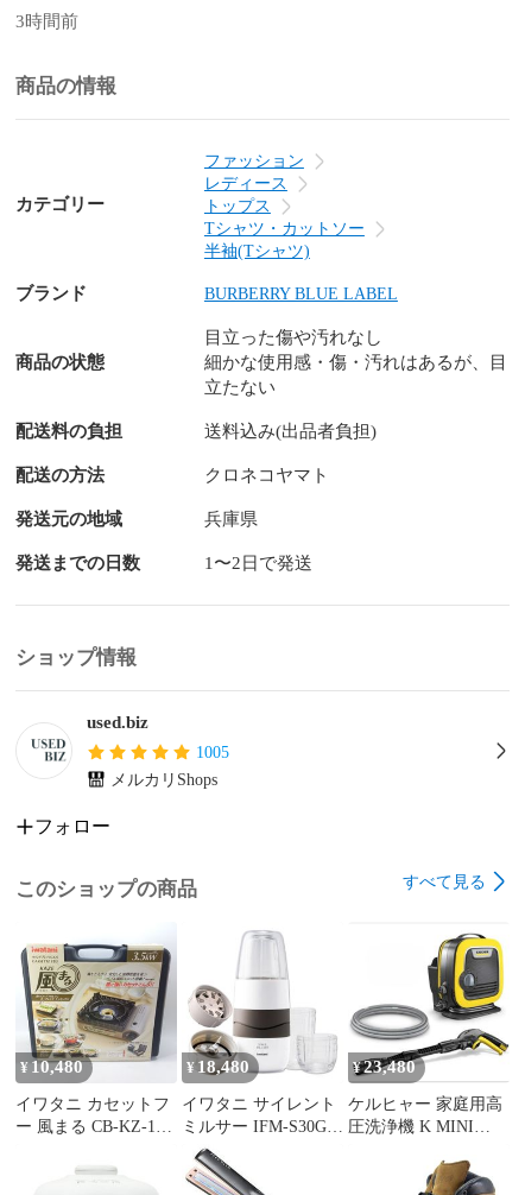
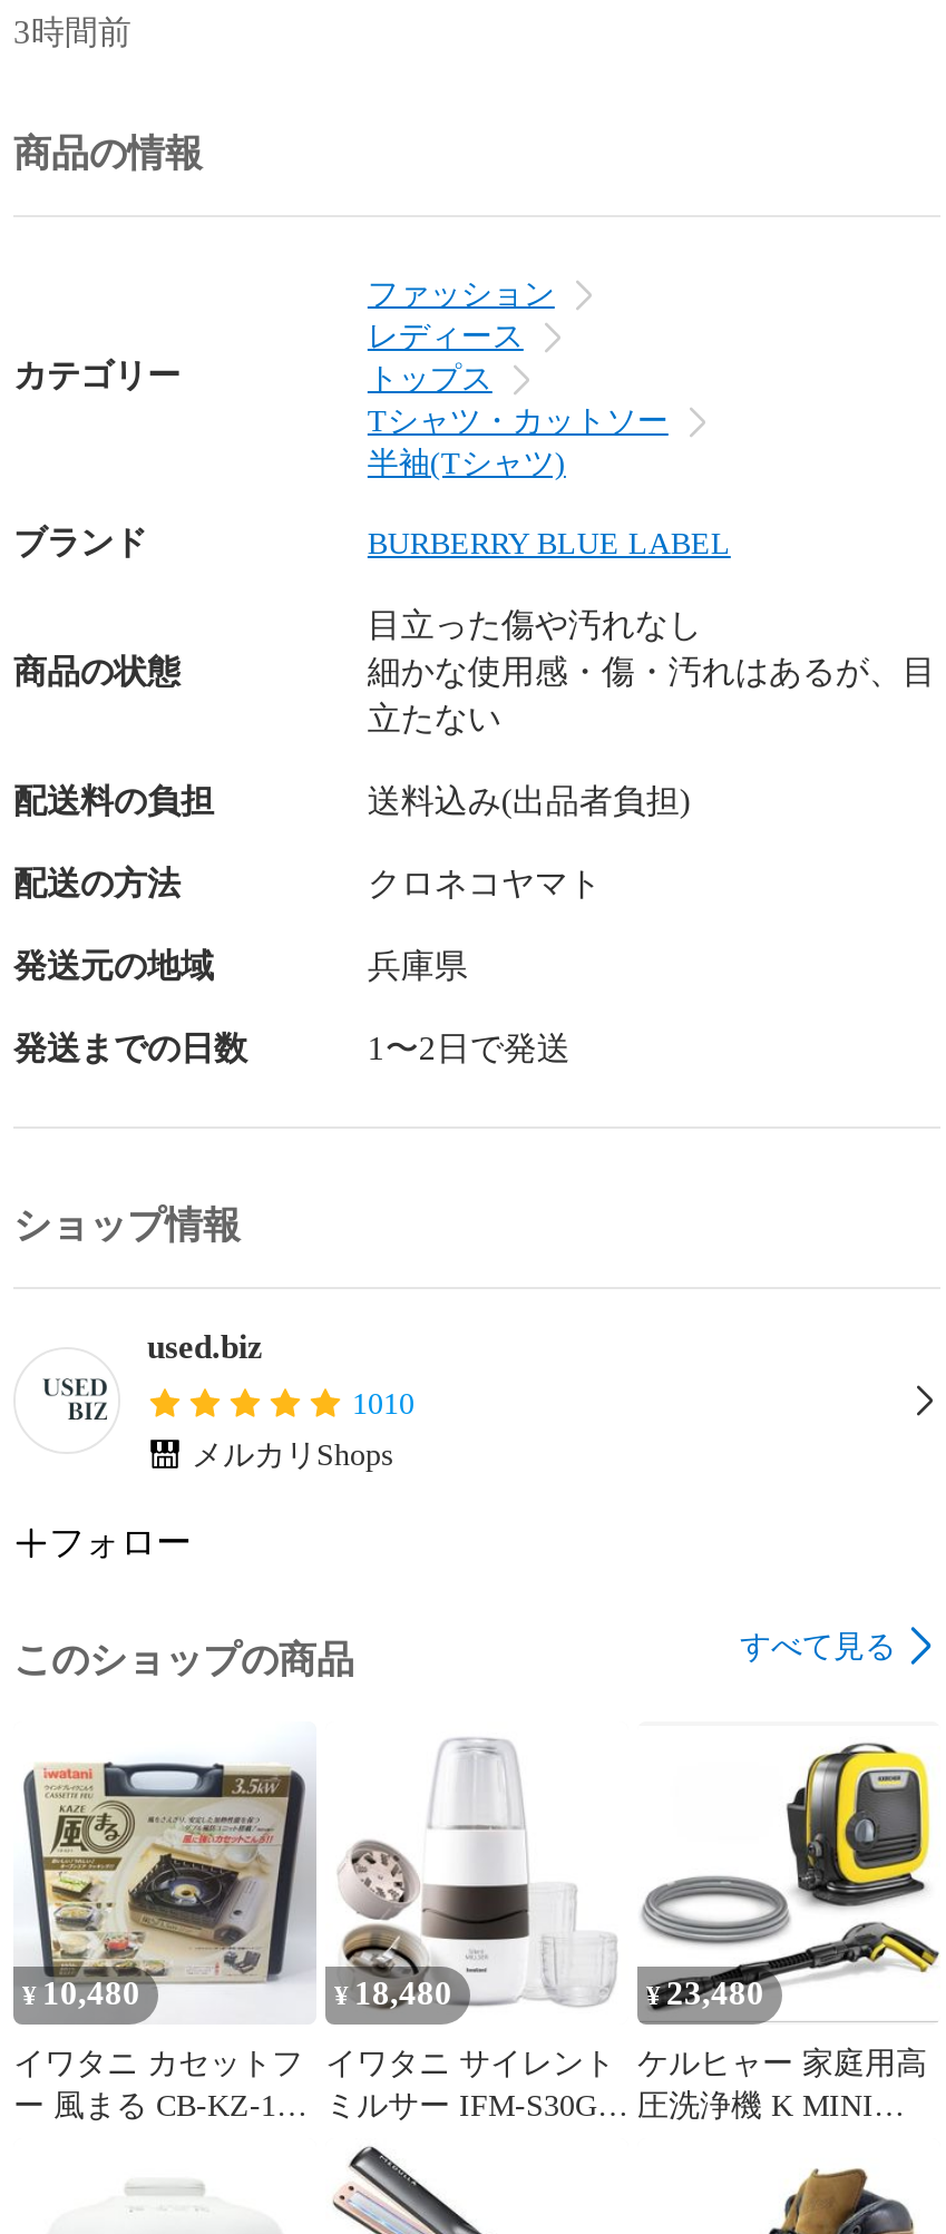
- 1005
+ 1010
